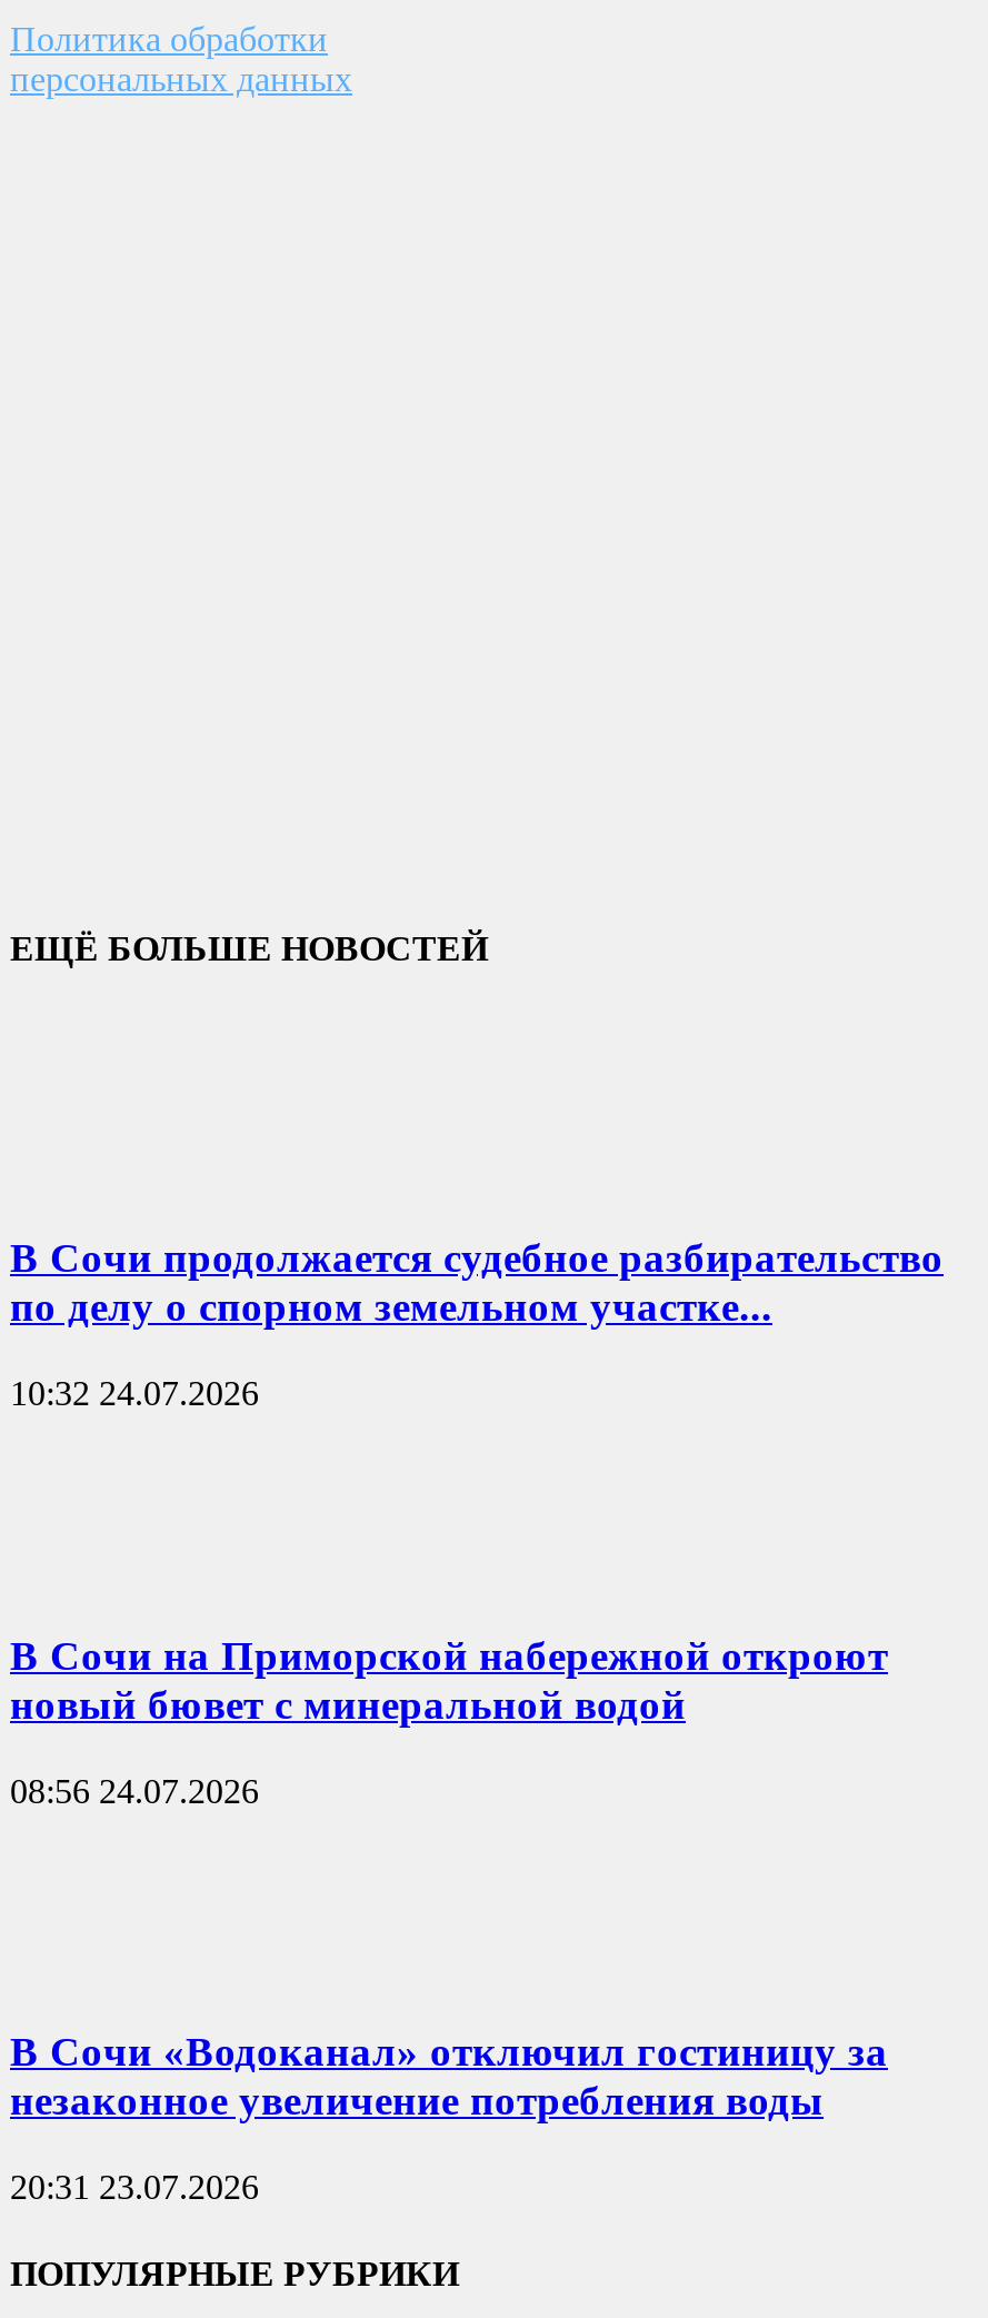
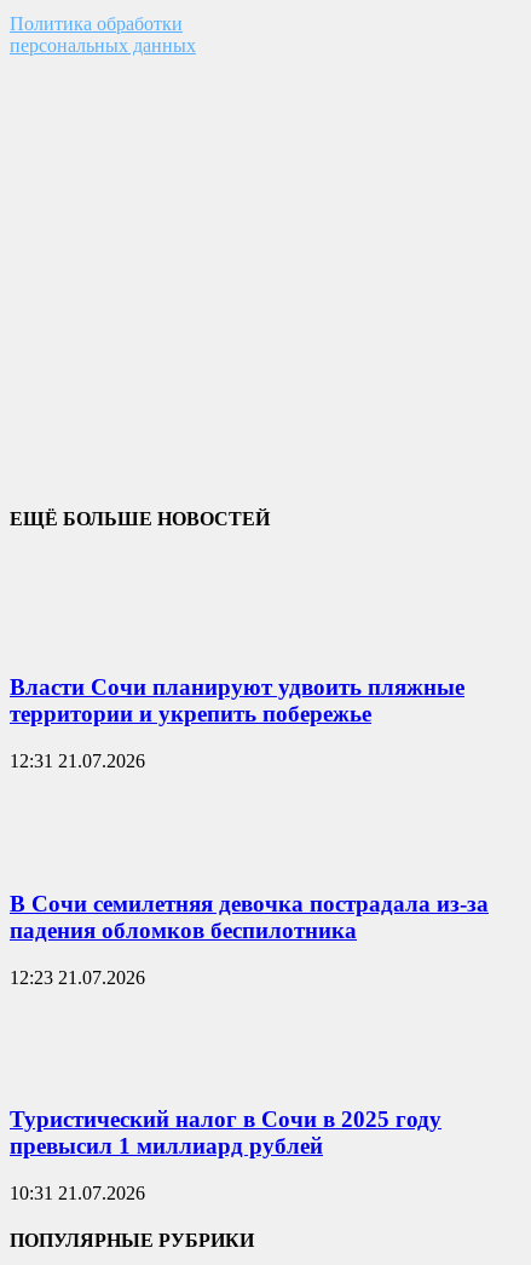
- В Сочи продолжается судебное разбирательство
- по делу о спорном земельном участке...
+ Власти Сочи планируют удвоить пляжные
+ территории и укрепить побережье

- 10:32 24.07.2026
+ 12:31 21.07.2026

- В Сочи на Приморской набережной откроют
- новый бювет с минеральной водой
+ В Сочи семилетняя девочка пострадала из-за
+ падения обломков беспилотника

- 08:56 24.07.2026
+ 12:23 21.07.2026

- В Сочи «Водоканал» отключил гостиницу за
- незаконное увеличение потребления воды
+ Туристический налог в Сочи в 2025 году
+ превысил 1 миллиард рублей

- 20:31 23.07.2026
+ 10:31 21.07.2026
